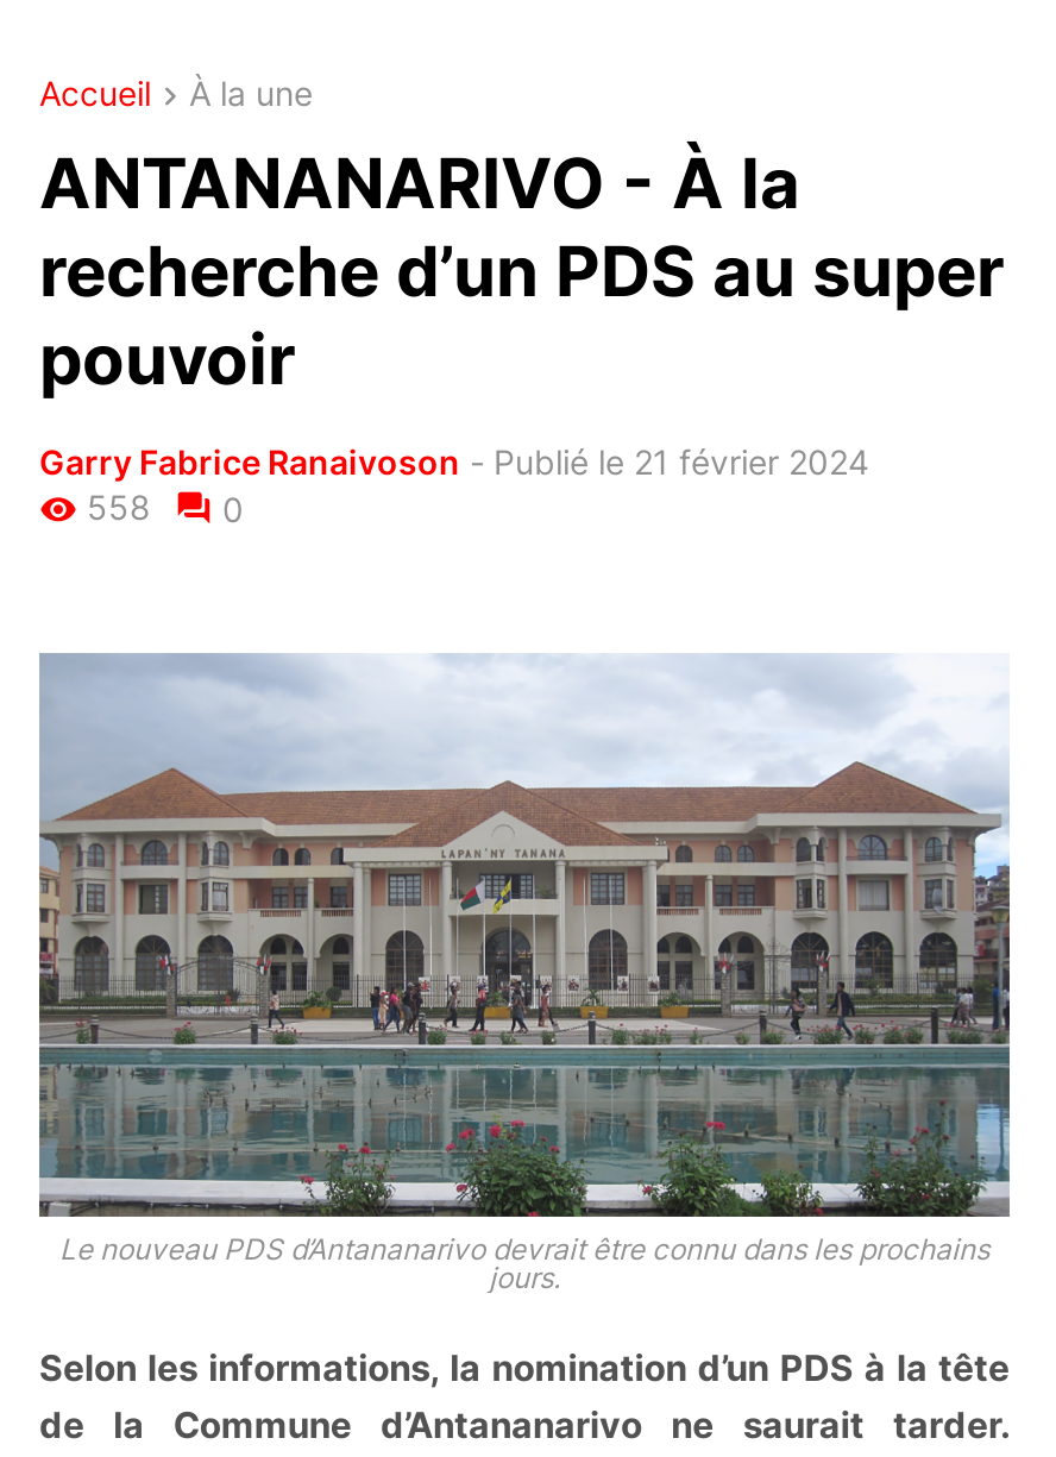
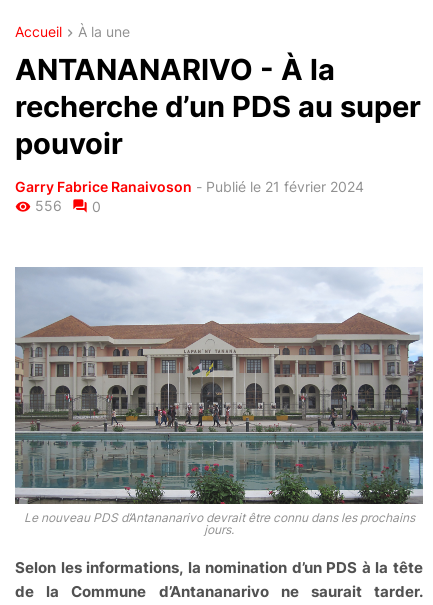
- 558 0
+ 556 0
